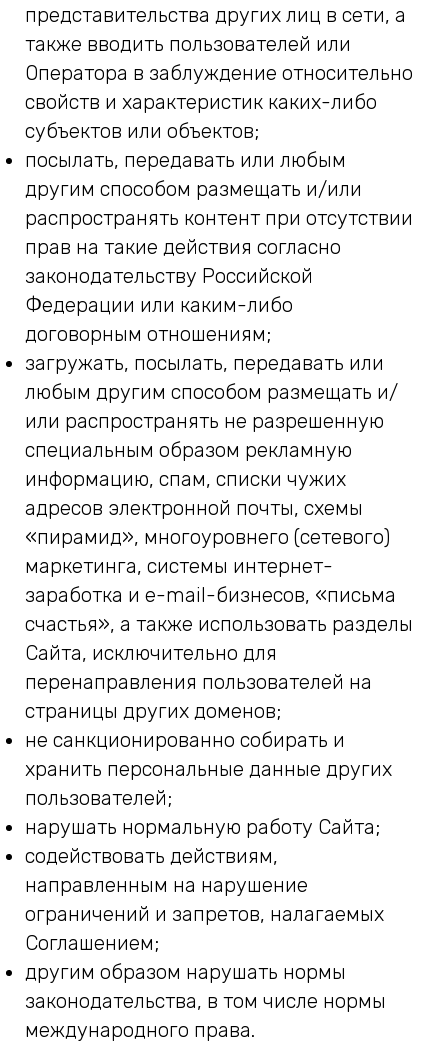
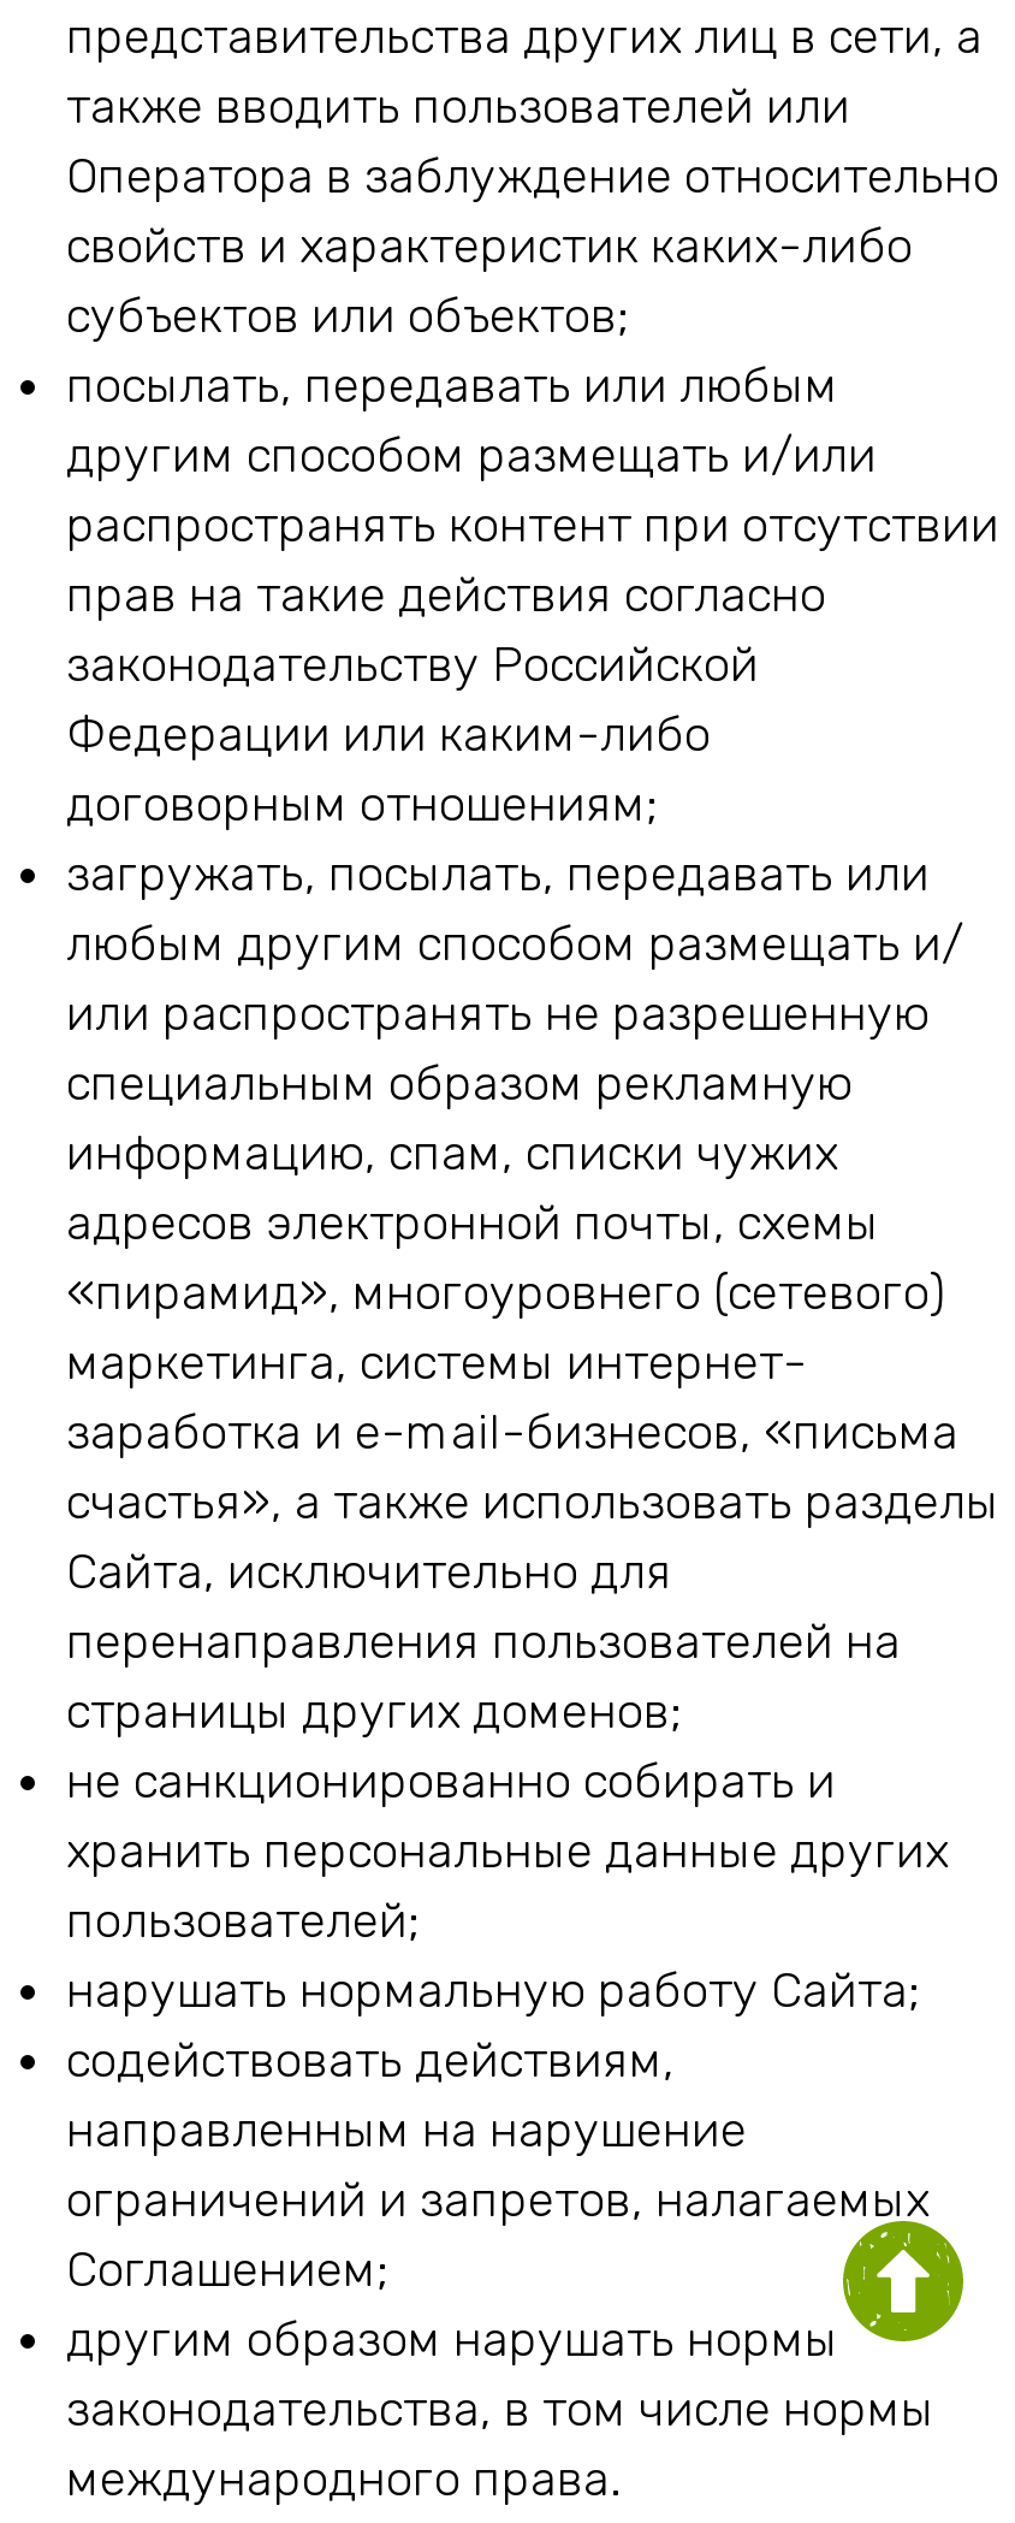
+ [image]
